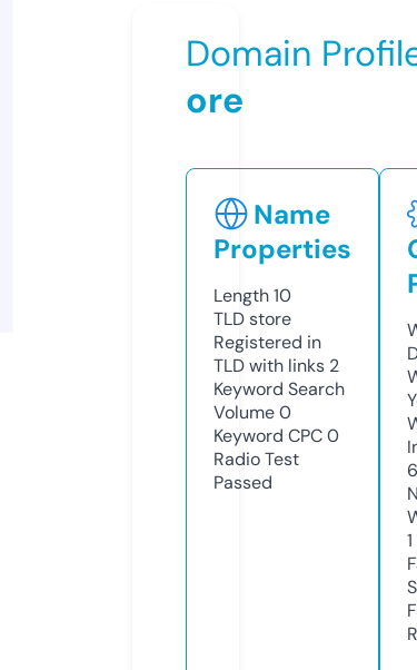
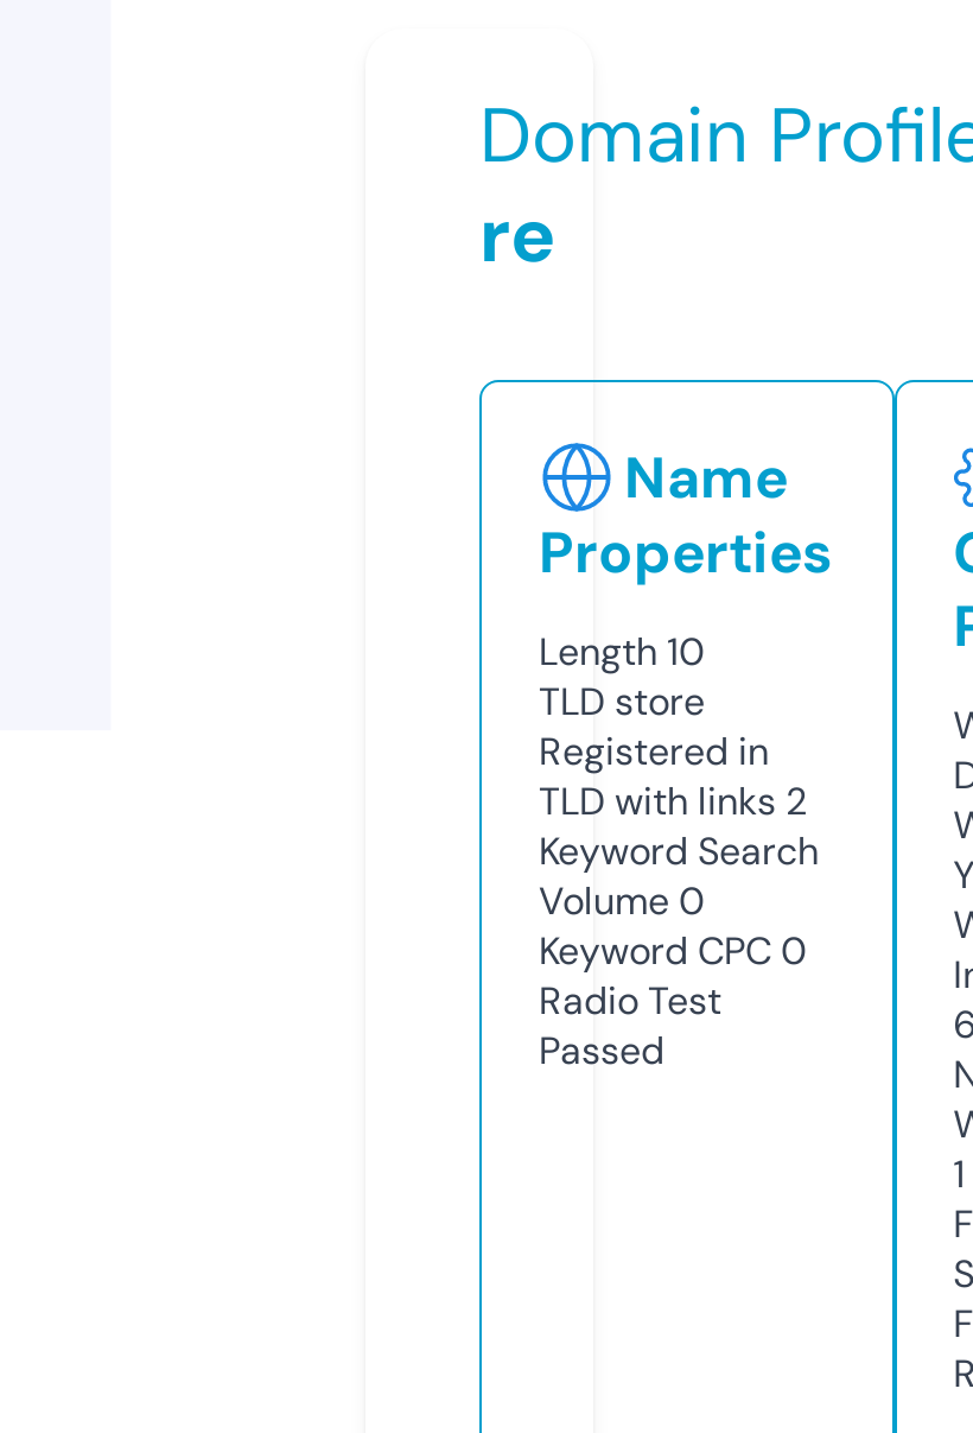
- ore
+ re
